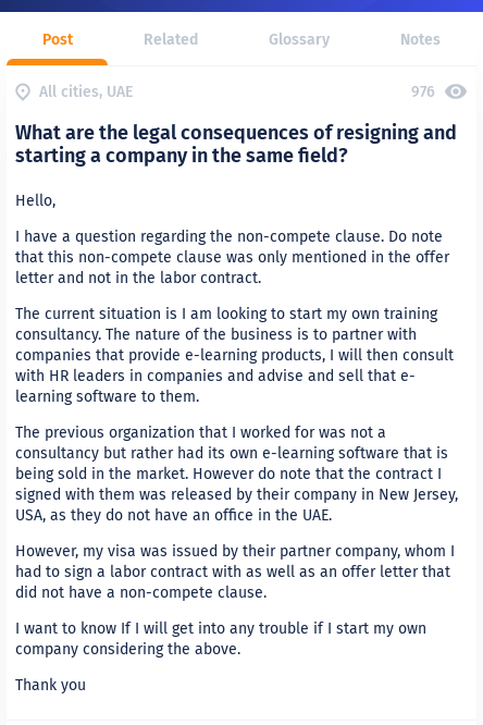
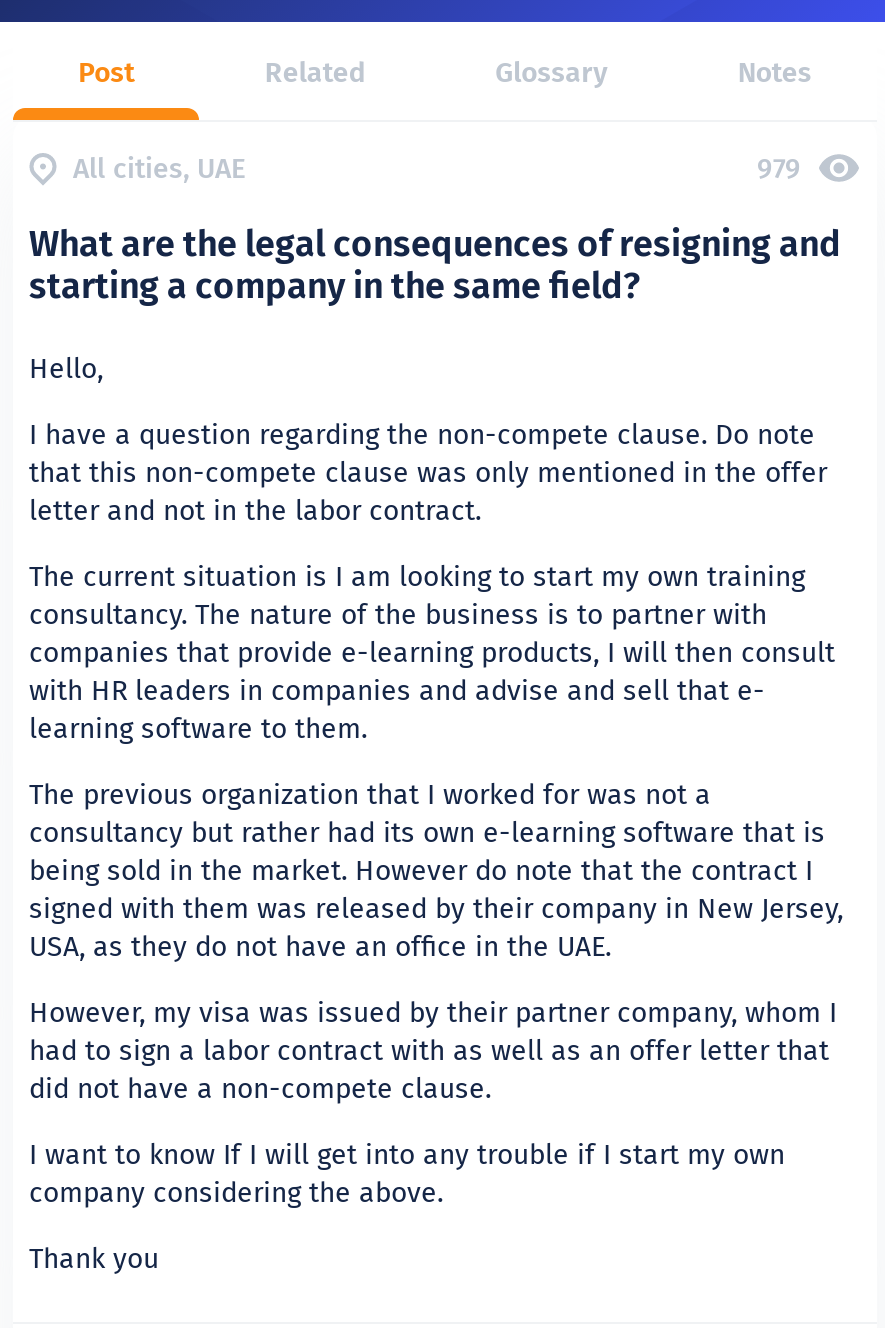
- 976
+ 979
